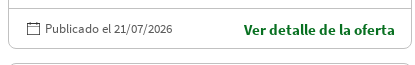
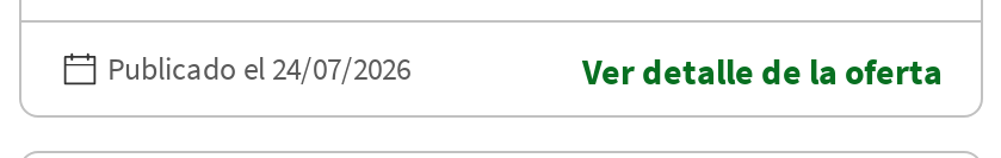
- Publicado el 21/07/2026
+ Publicado el 24/07/2026
